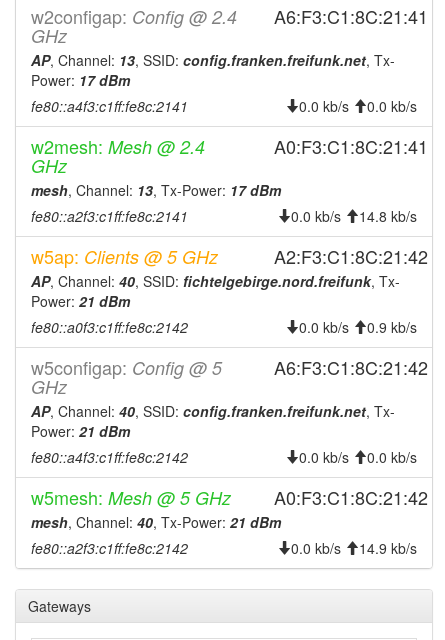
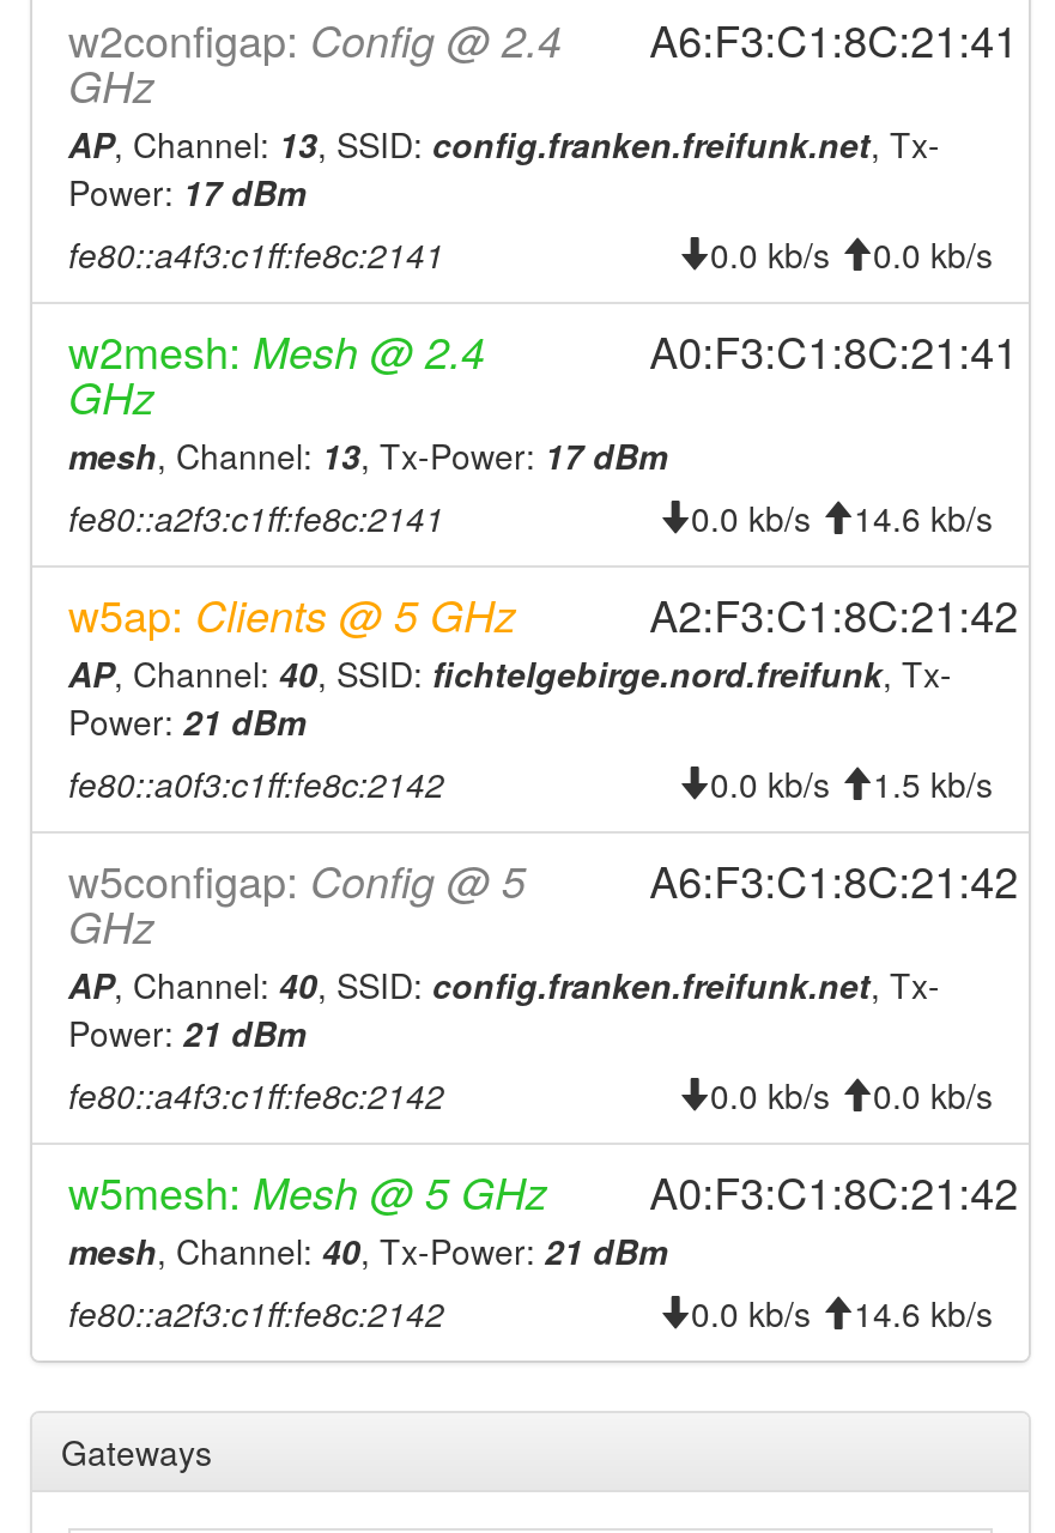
- 14.8 kb/s
+ 14.6 kb/s

- 0.0 kb/s 0.9 kb/s
+ 0.0 kb/s 1.5 kb/s

- 0.0 kb/s 14.9 kb/s
+ 0.0 kb/s 14.6 kb/s
